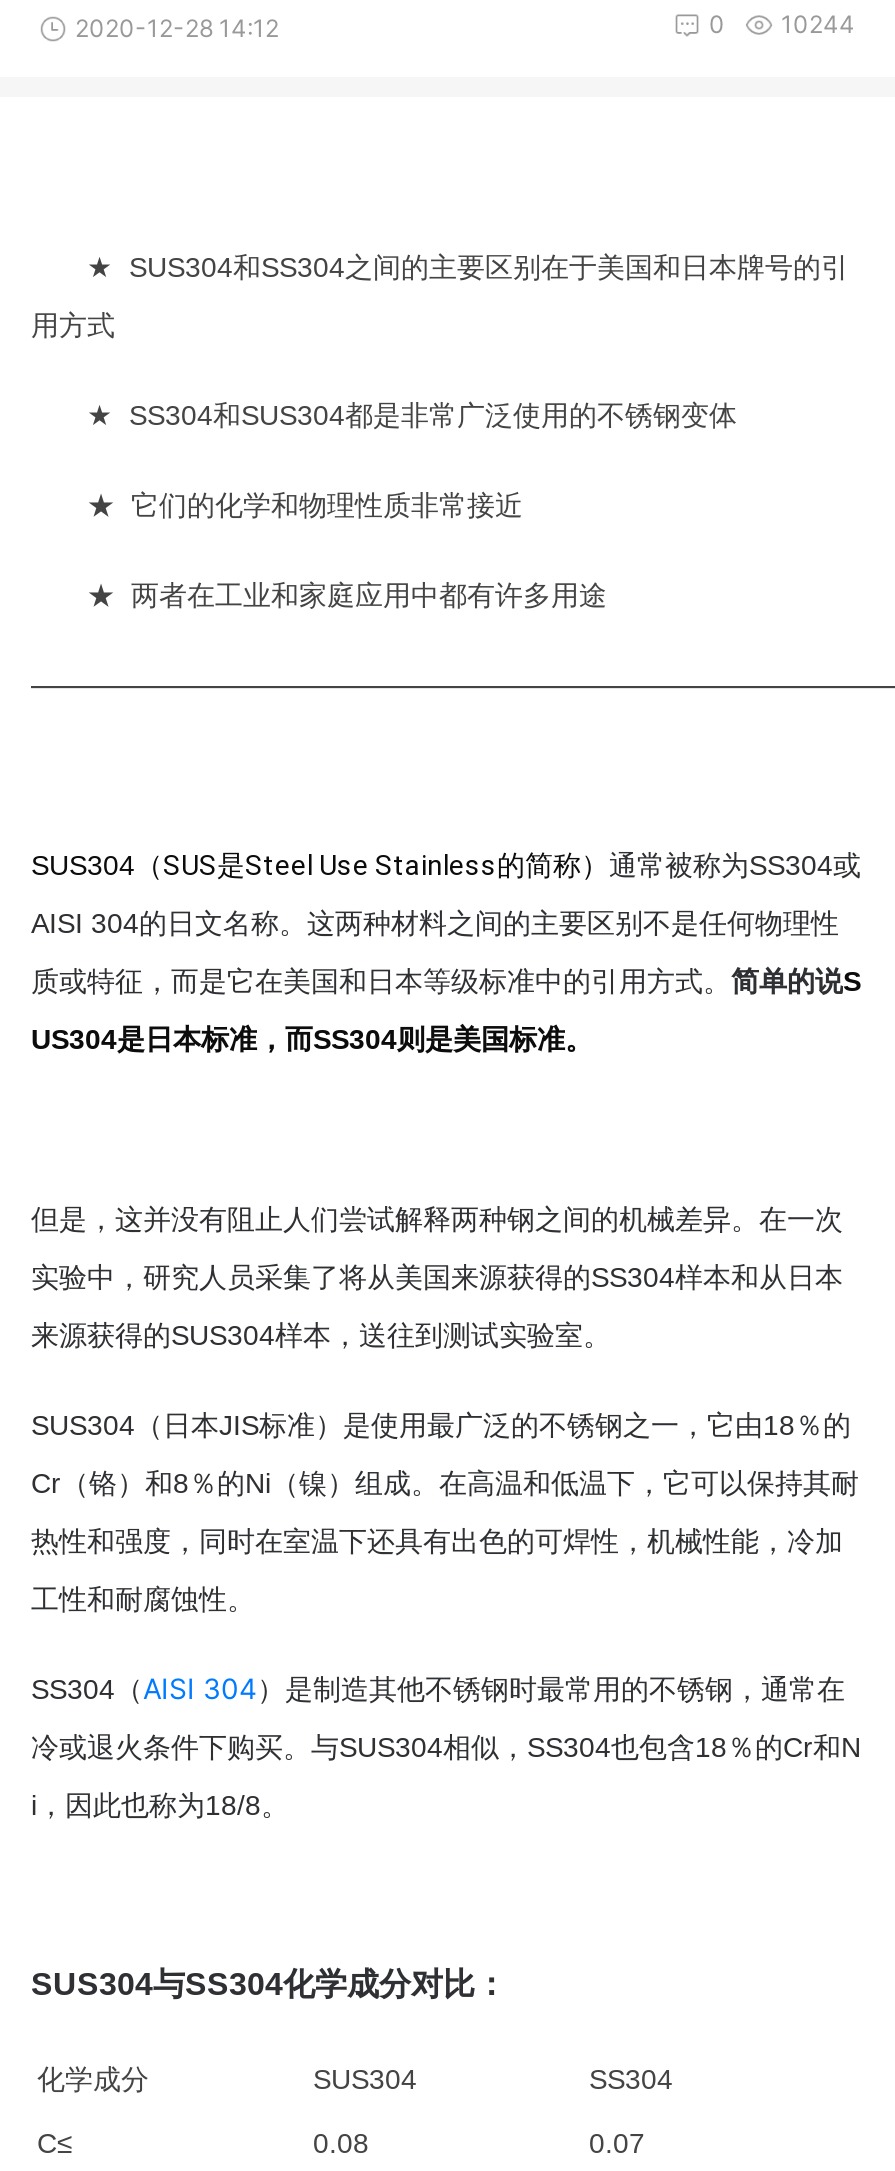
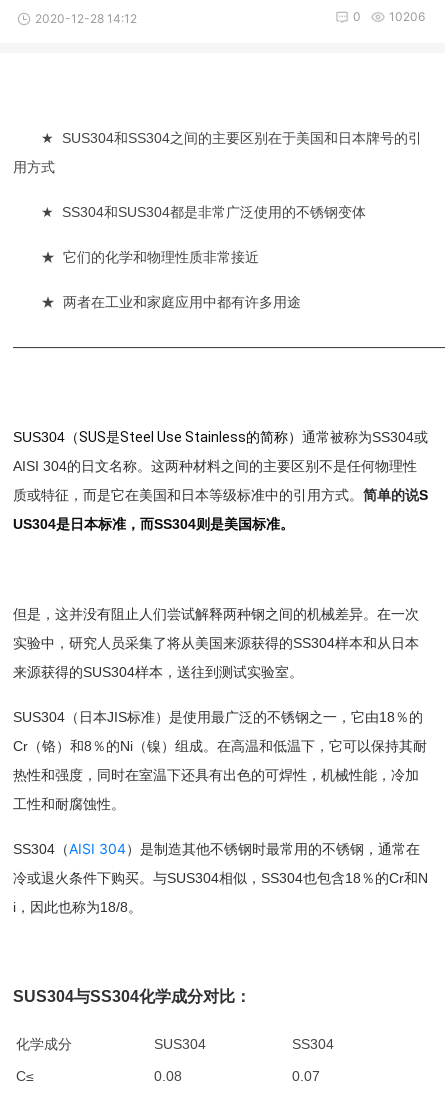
- 0 10244
+ 0 10206
